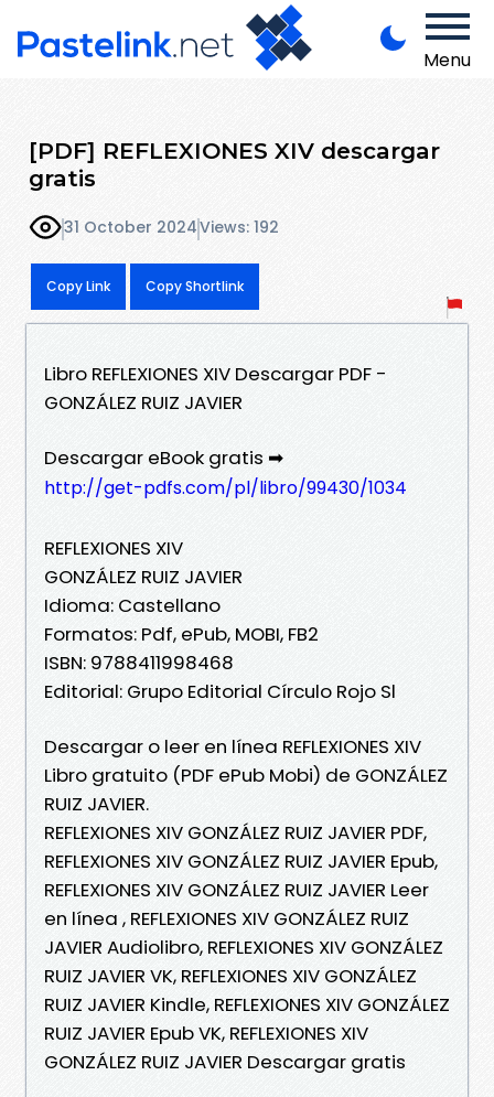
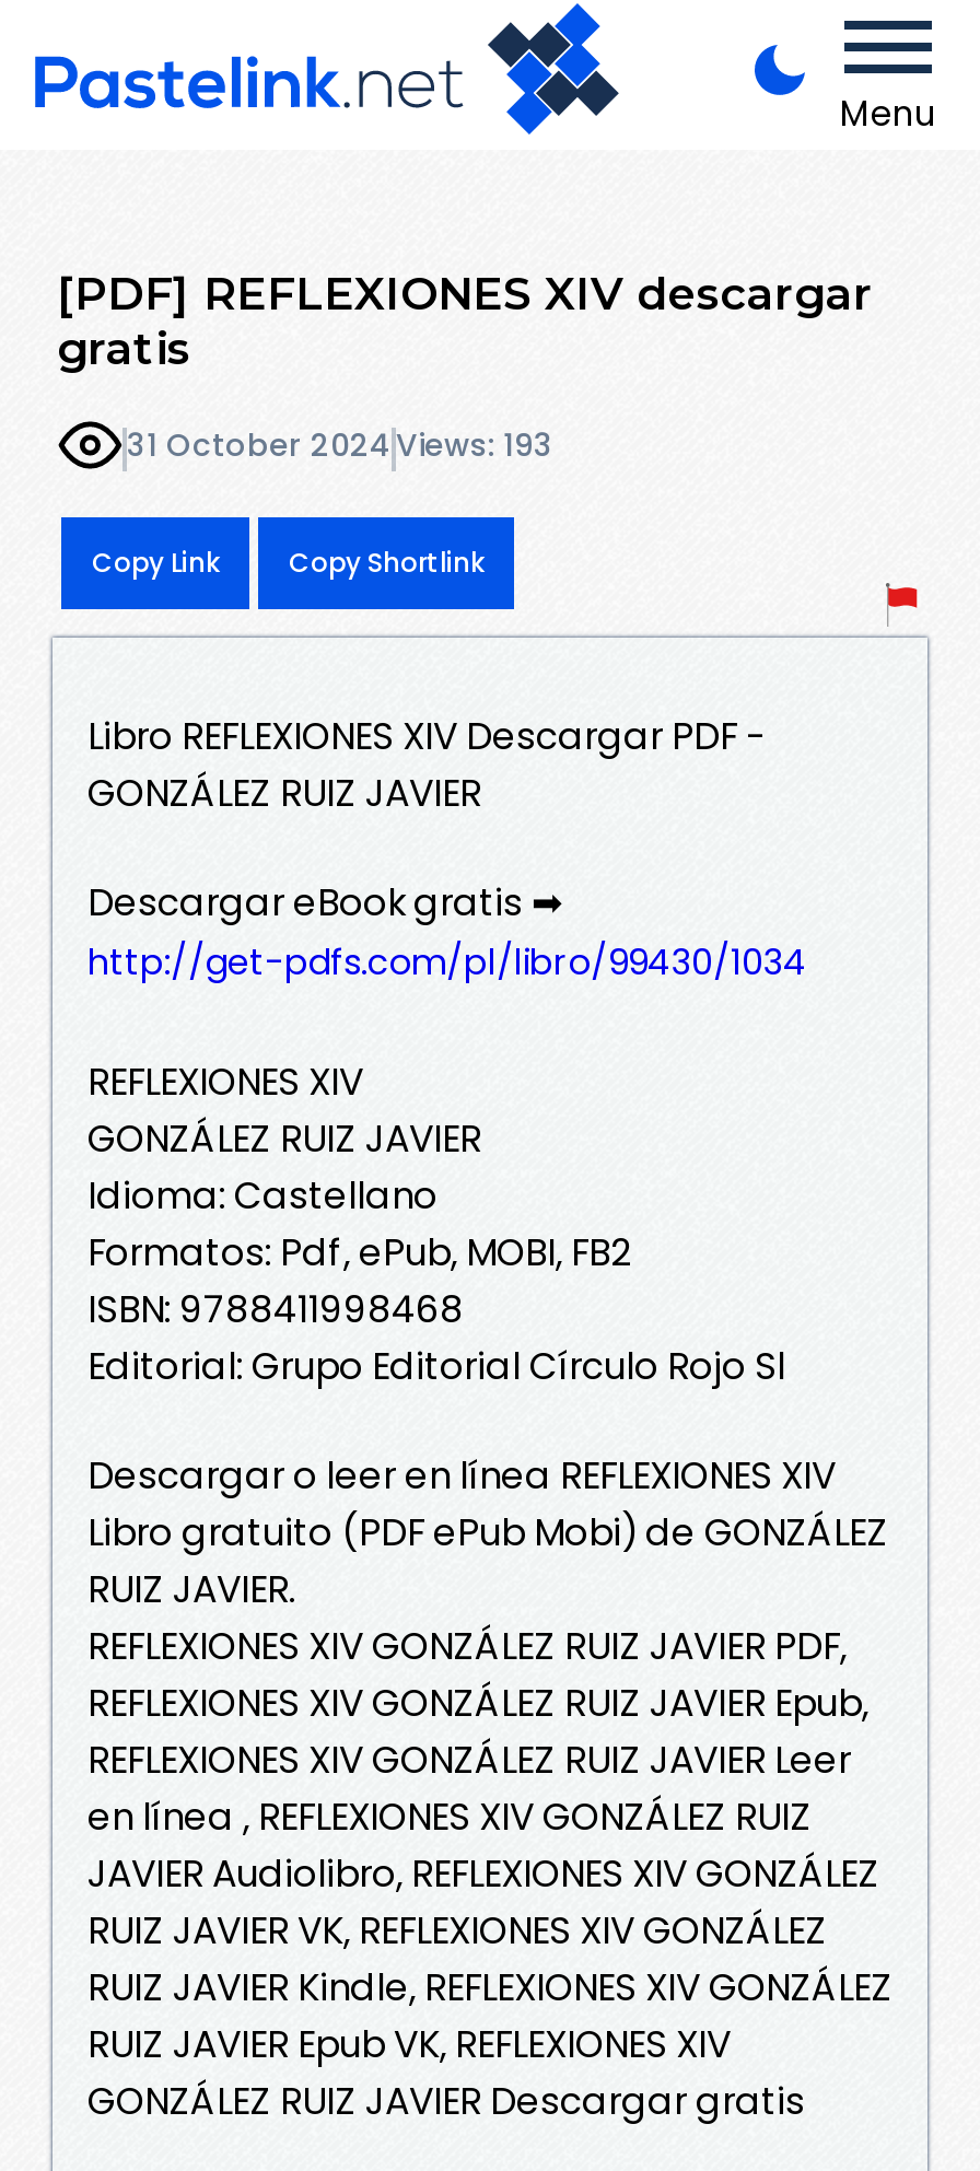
- 31 October 2024 Views: 192
+ 31 October 2024 Views: 193
